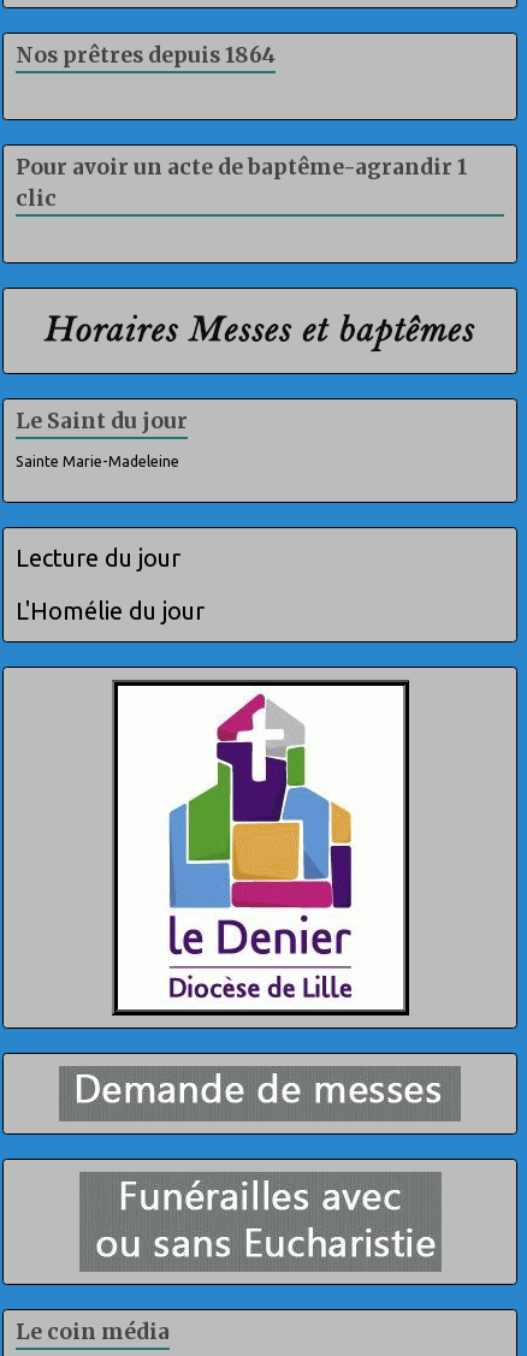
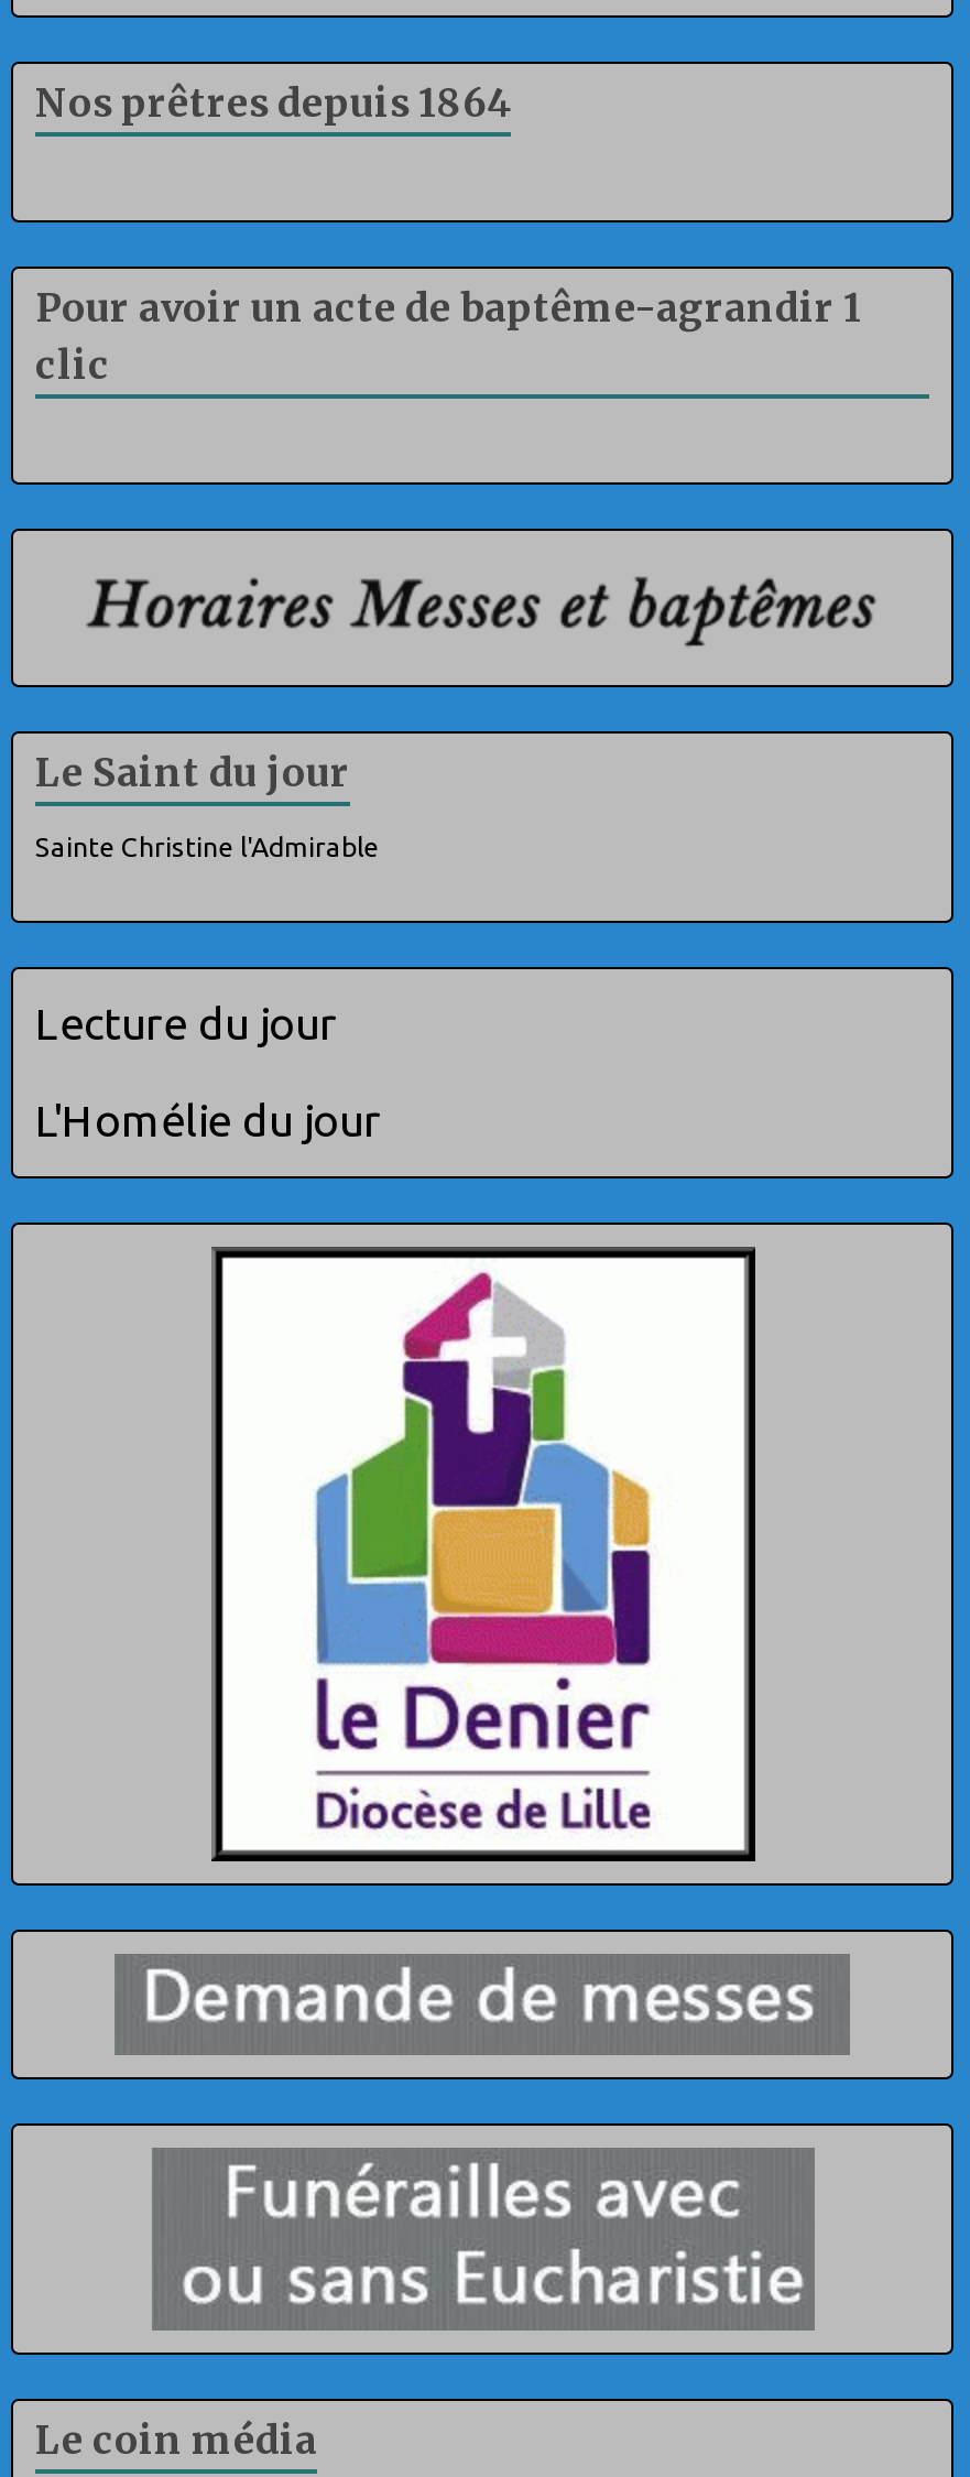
- Sainte Marie-Madeleine
+ Sainte Christine l'Admirable
